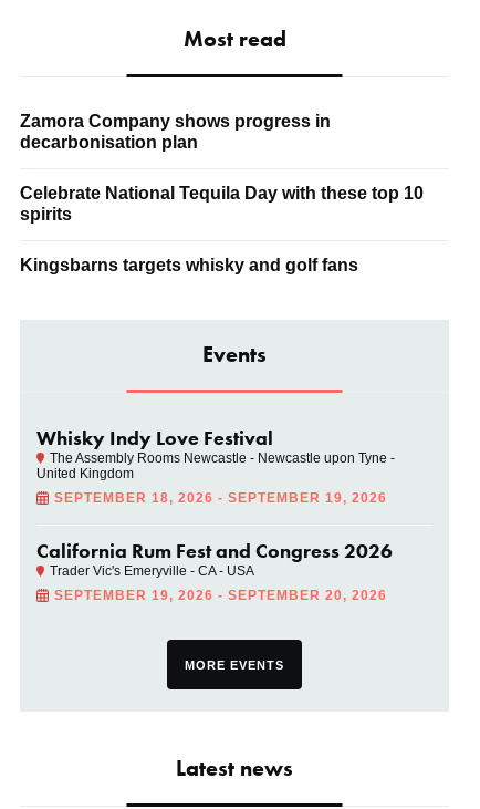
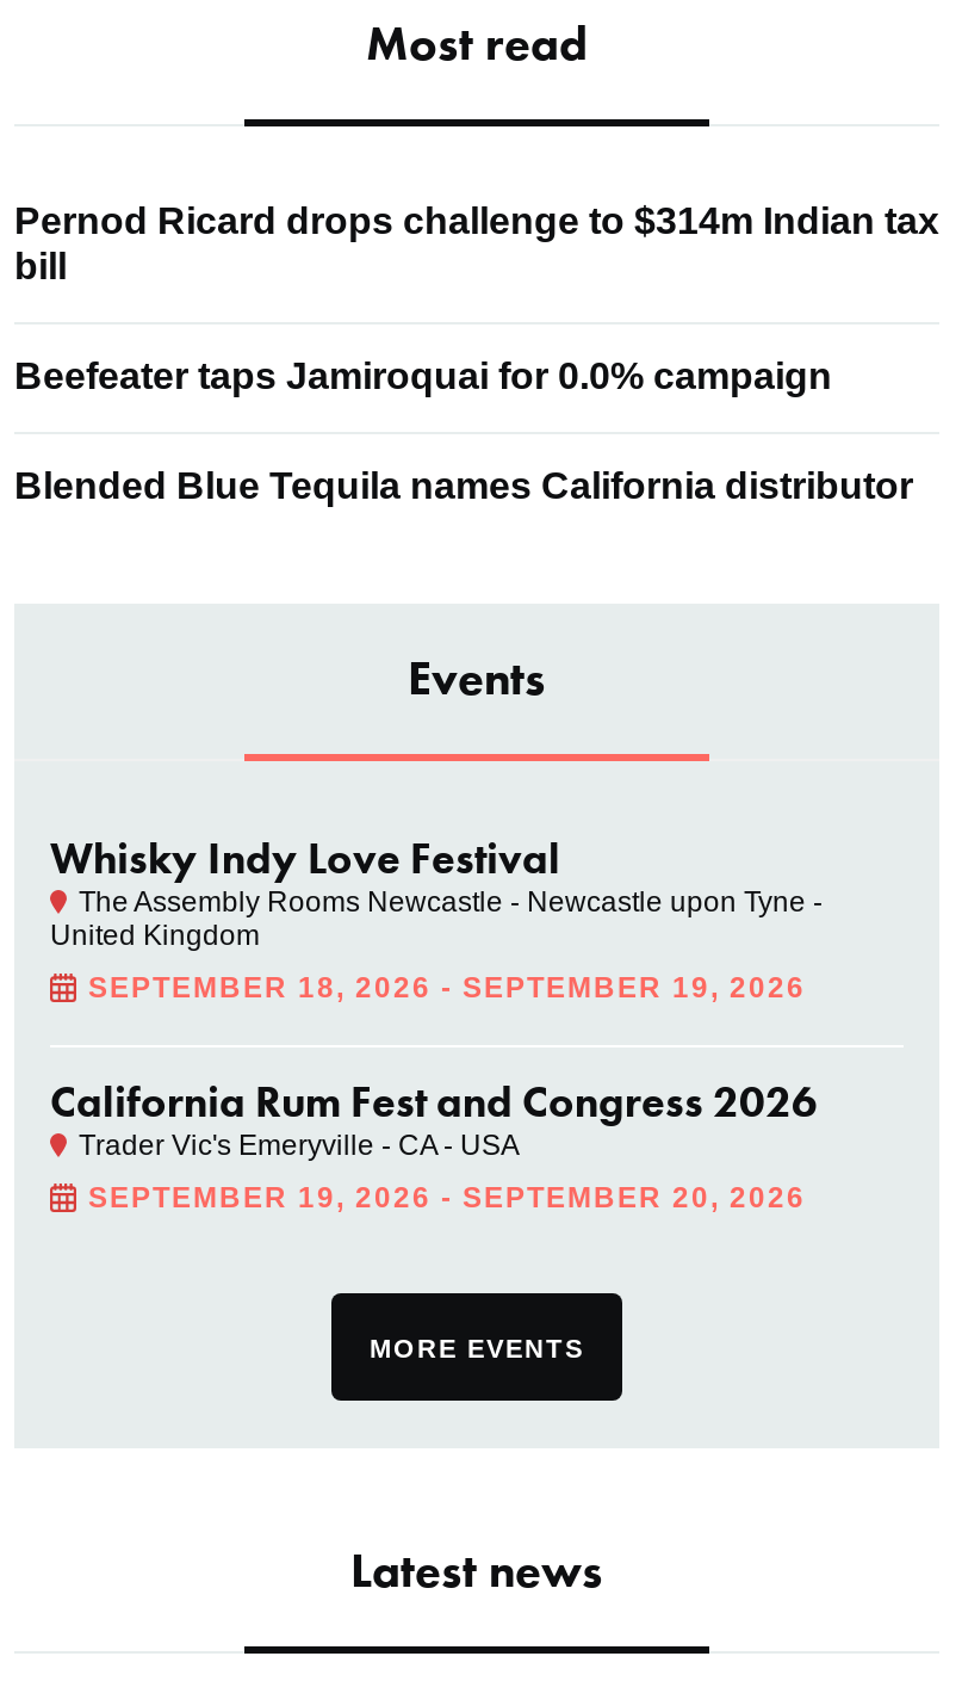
- Zamora Company shows progress in
- decarbonisation plan
+ Pernod Ricard drops challenge to $314m Indian tax
+ bill

- Celebrate National Tequila Day with these top 10
- spirits
+ Beefeater taps Jamiroquai for 0.0% campaign

- Kingsbarns targets whisky and golf fans
+ Blended Blue Tequila names California distributor
